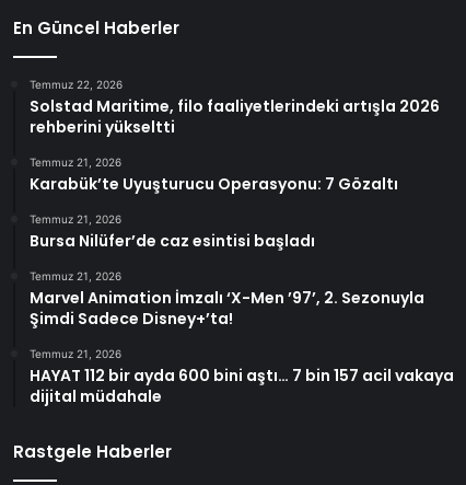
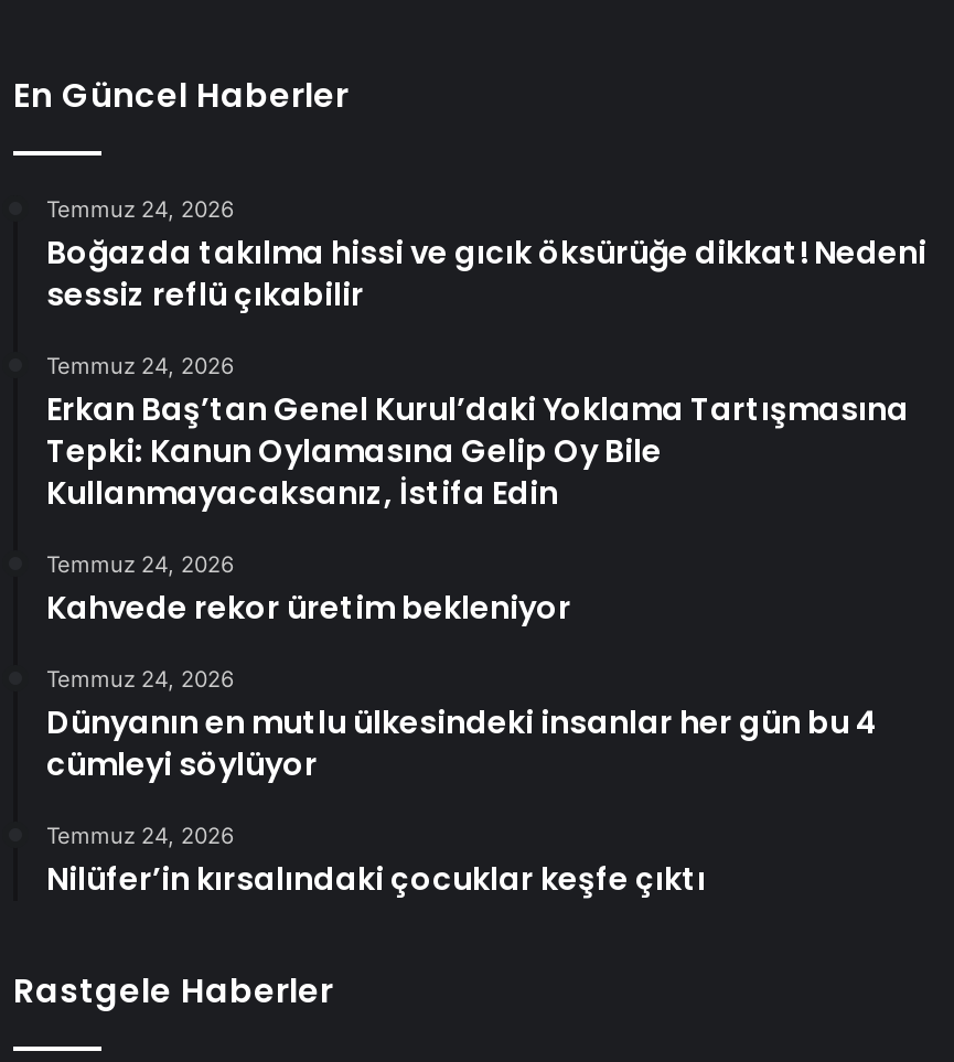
- Temmuz 22, 2026
- Solstad Maritime, filo faaliyetlerindeki artışla 2026
- rehberini yükseltti
+ Temmuz 24, 2026
+ Boğazda takılma hissi ve gıcık öksürüğe dikkat! Nedeni
+ sessiz reflü çıkabilir

- Temmuz 21, 2026
- Karabük’te Uyuşturucu Operasyonu: 7 Gözaltı
+ Temmuz 24, 2026
+ Erkan Baş’tan Genel Kurul’daki Yoklama Tartışmasına
+ Tepki: Kanun Oylamasına Gelip Oy Bile
+ Kullanmayacaksanız, İstifa Edin

- Temmuz 21, 2026
- Bursa Nilüfer’de caz esintisi başladı
+ Temmuz 24, 2026
+ Kahvede rekor üretim bekleniyor

- Temmuz 21, 2026
- Marvel Animation İmzalı ‘X-Men ’97’, 2. Sezonuyla
- Şimdi Sadece Disney+’ta!
+ Temmuz 24, 2026
+ Dünyanın en mutlu ülkesindeki insanlar her gün bu 4
+ cümleyi söylüyor

- Temmuz 21, 2026
- HAYAT 112 bir ayda 600 bini aştı… 7 bin 157 acil vakaya
- dijital müdahale
+ Temmuz 24, 2026
+ Nilüfer’in kırsalındaki çocuklar keşfe çıktı
